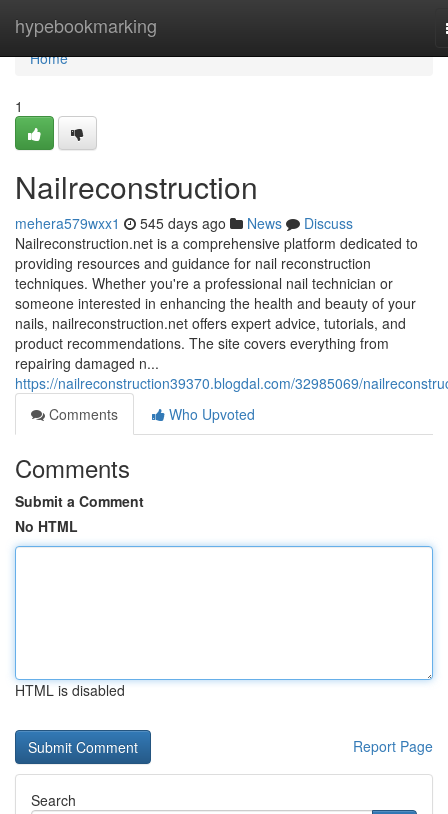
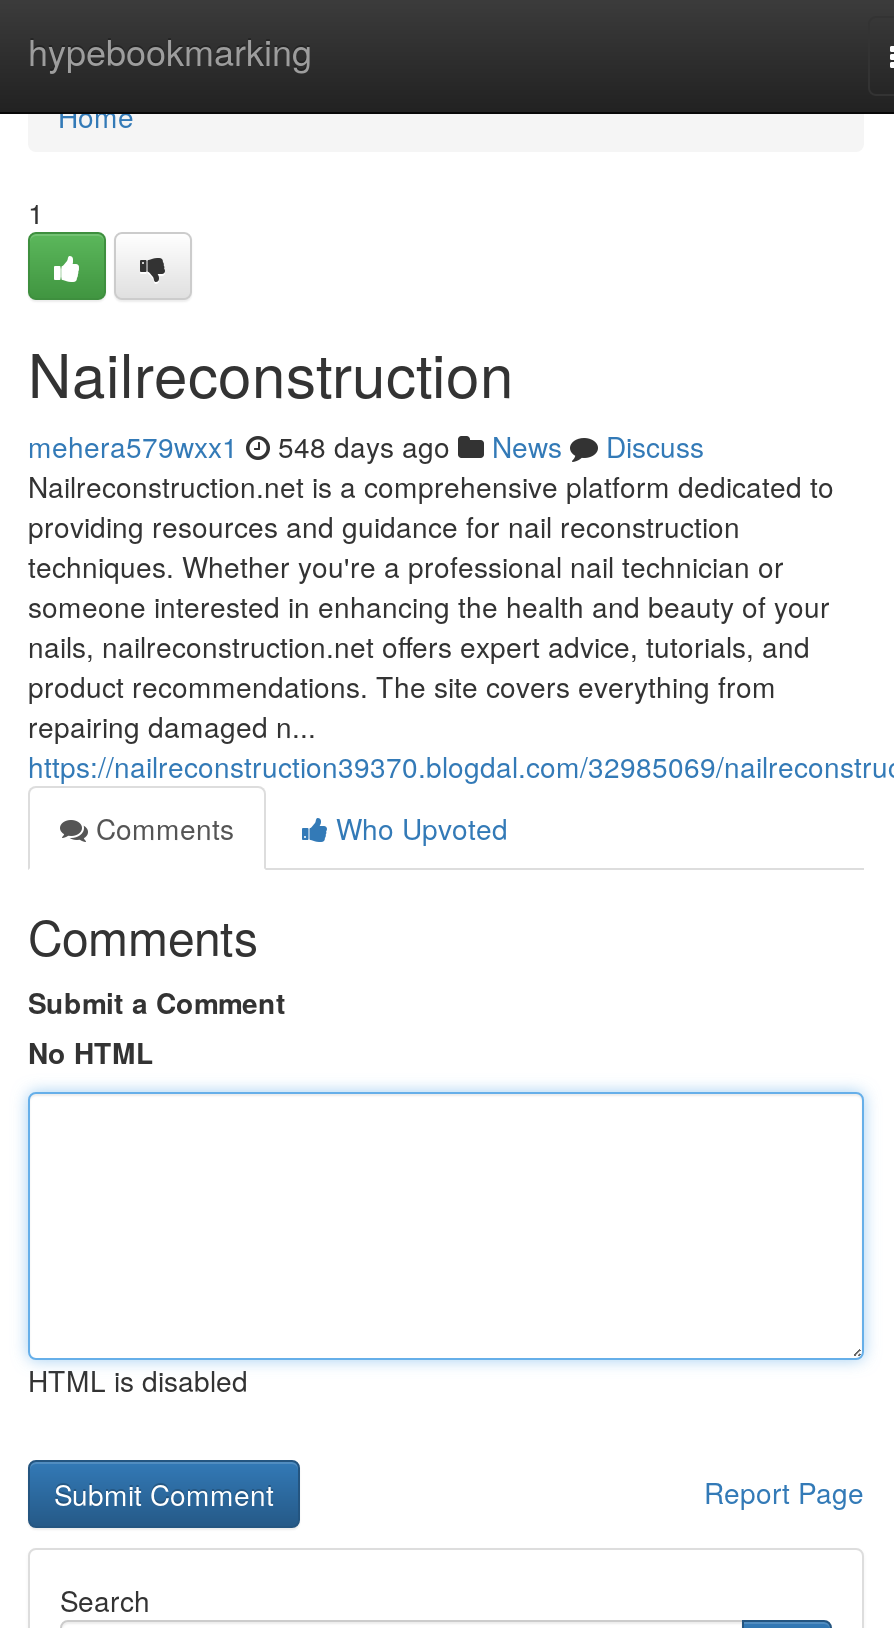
- mehera579wxx1 545 days ago News Discuss
+ mehera579wxx1 548 days ago News Discuss
